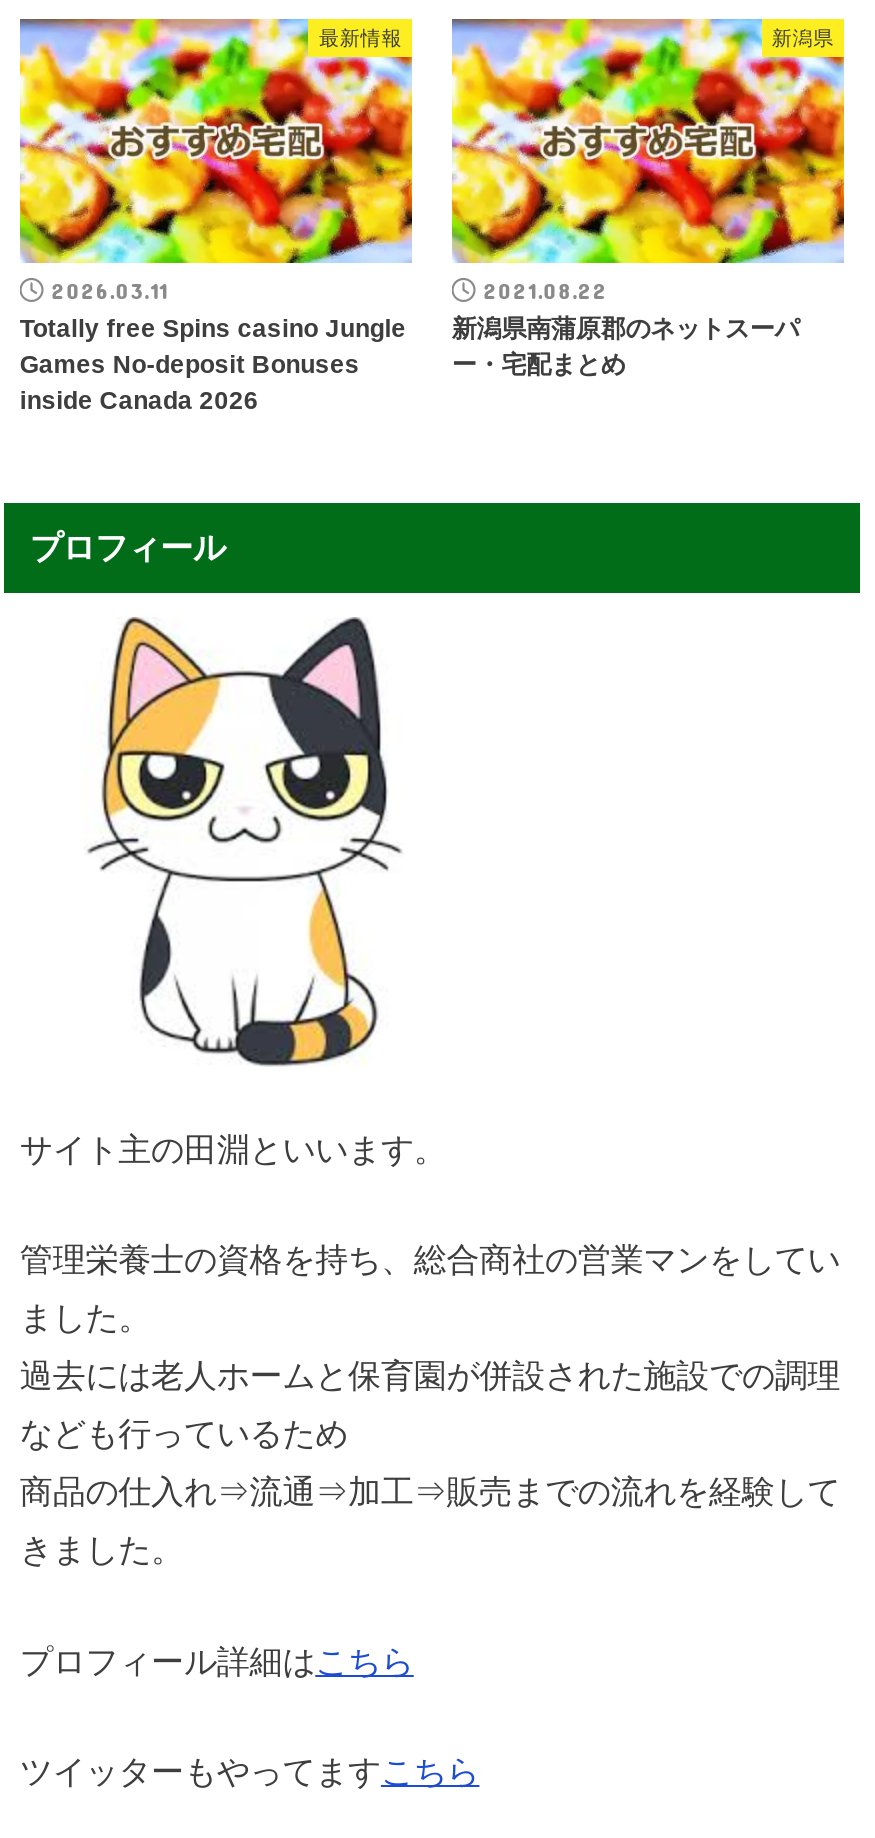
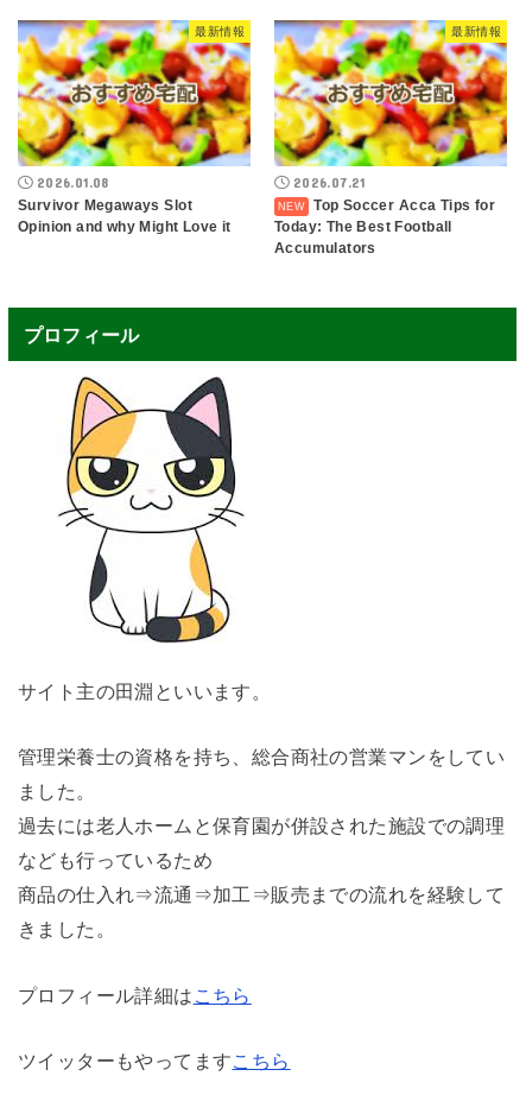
- 新潟県
+ 最新情報

- 2026.03.11
- Totally free Spins casino Jungle
- Games No-deposit Bonuses
- inside Canada 2026
+ 2026.01.08
+ Survivor Megaways Slot
+ Opinion and why Might Love it

- 2021.08.22
- 新潟県南蒲原郡のネットスーパ
- ー・宅配まとめ
+ 2026.07.21
+ Top Soccer Acca Tips for
+ Today: The Best Football
+ Accumulators
